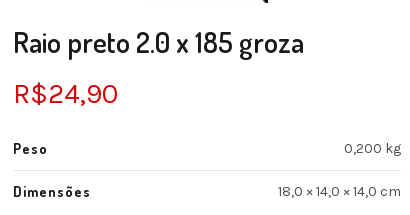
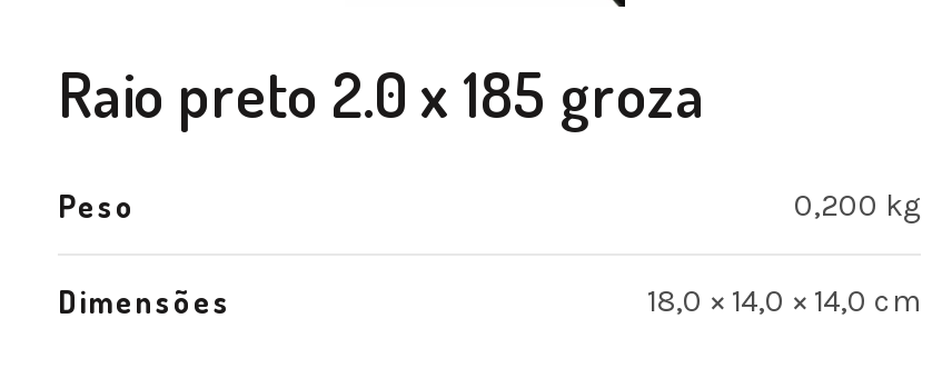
- R$24,90
